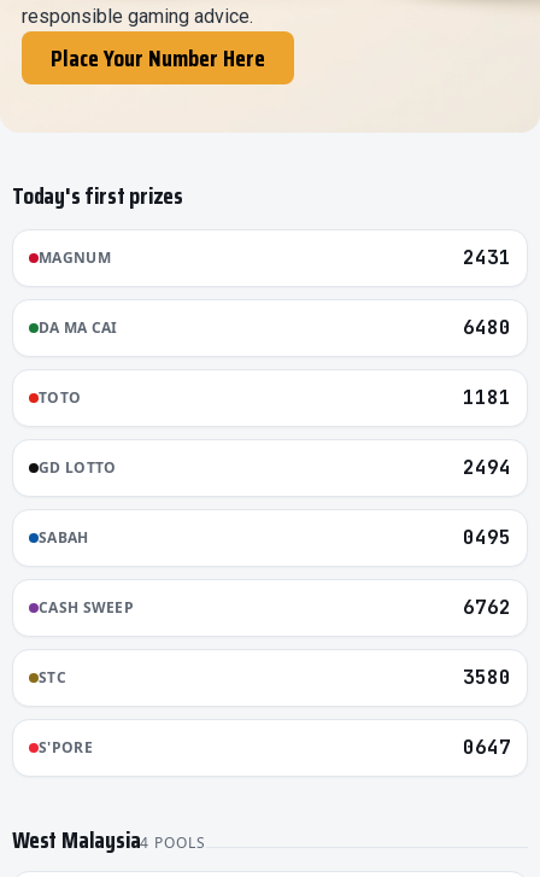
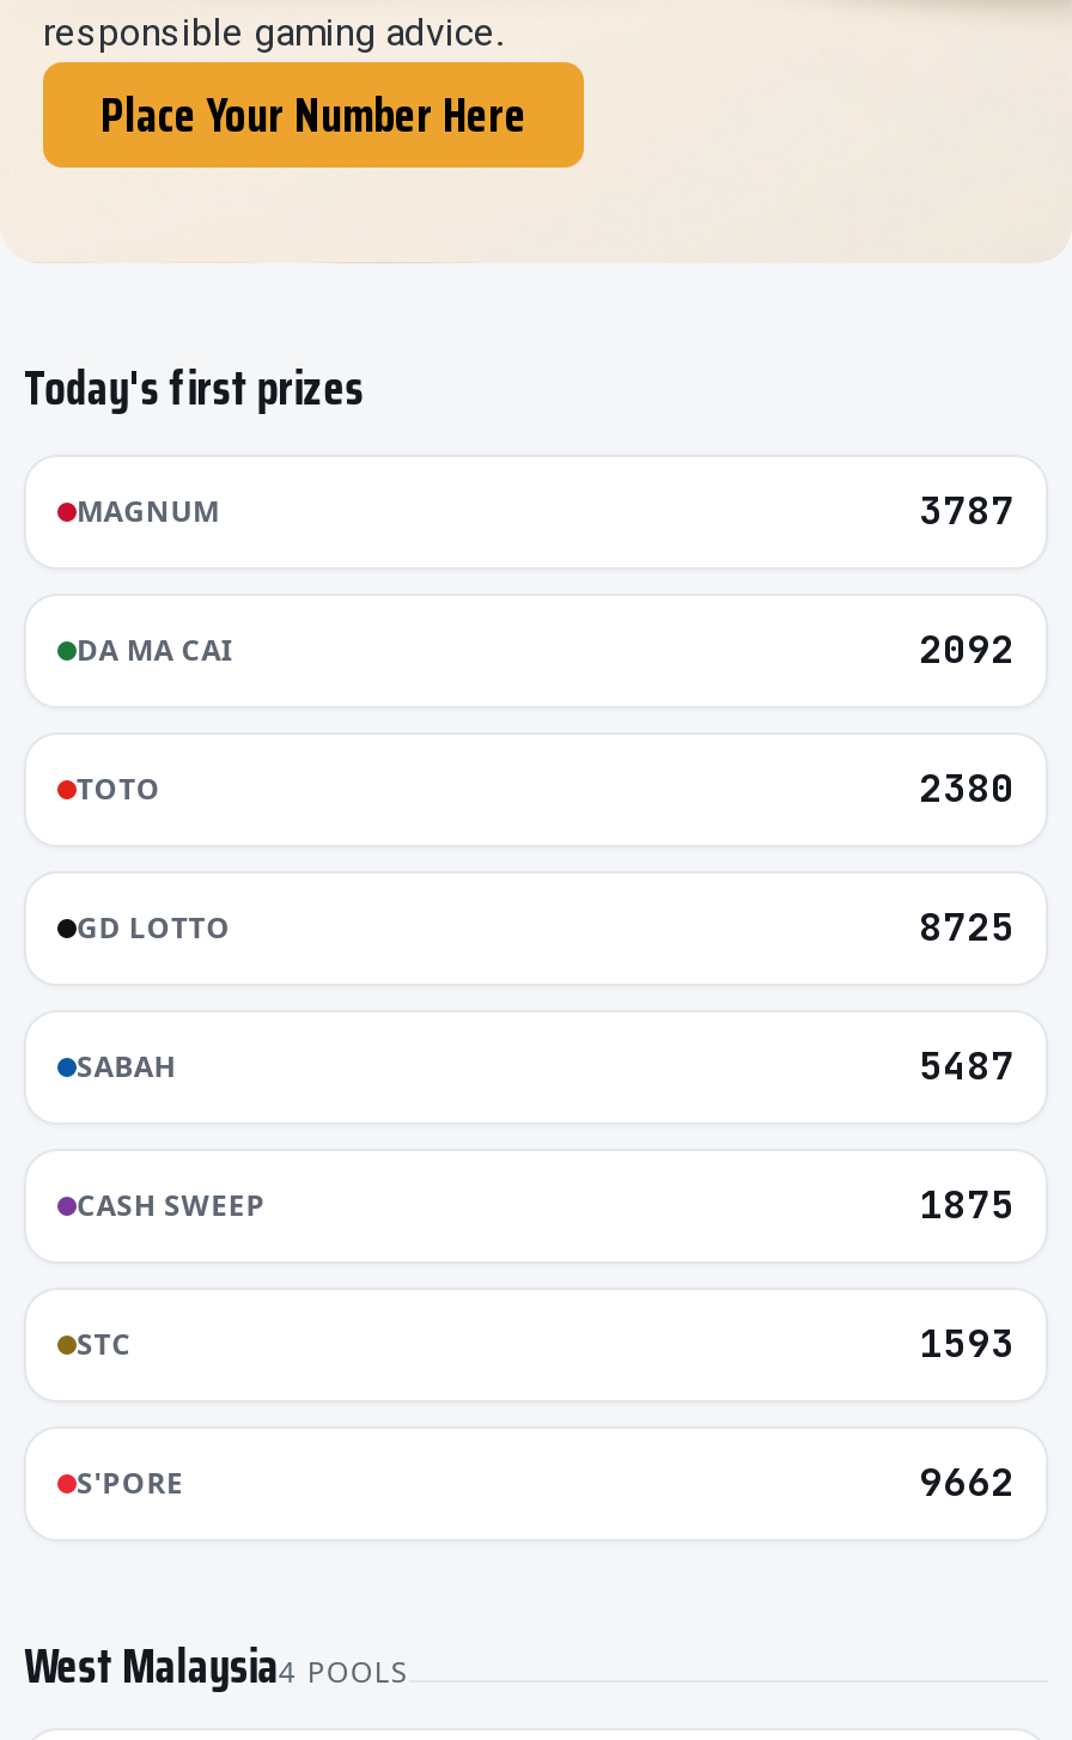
- 2431
+ 3787

- 6480
+ 2092

- 1181
+ 2380

- 2494
+ 8725

- 0495
+ 5487

- 6762
+ 1875

- 3580
+ 1593

- 0647
+ 9662
